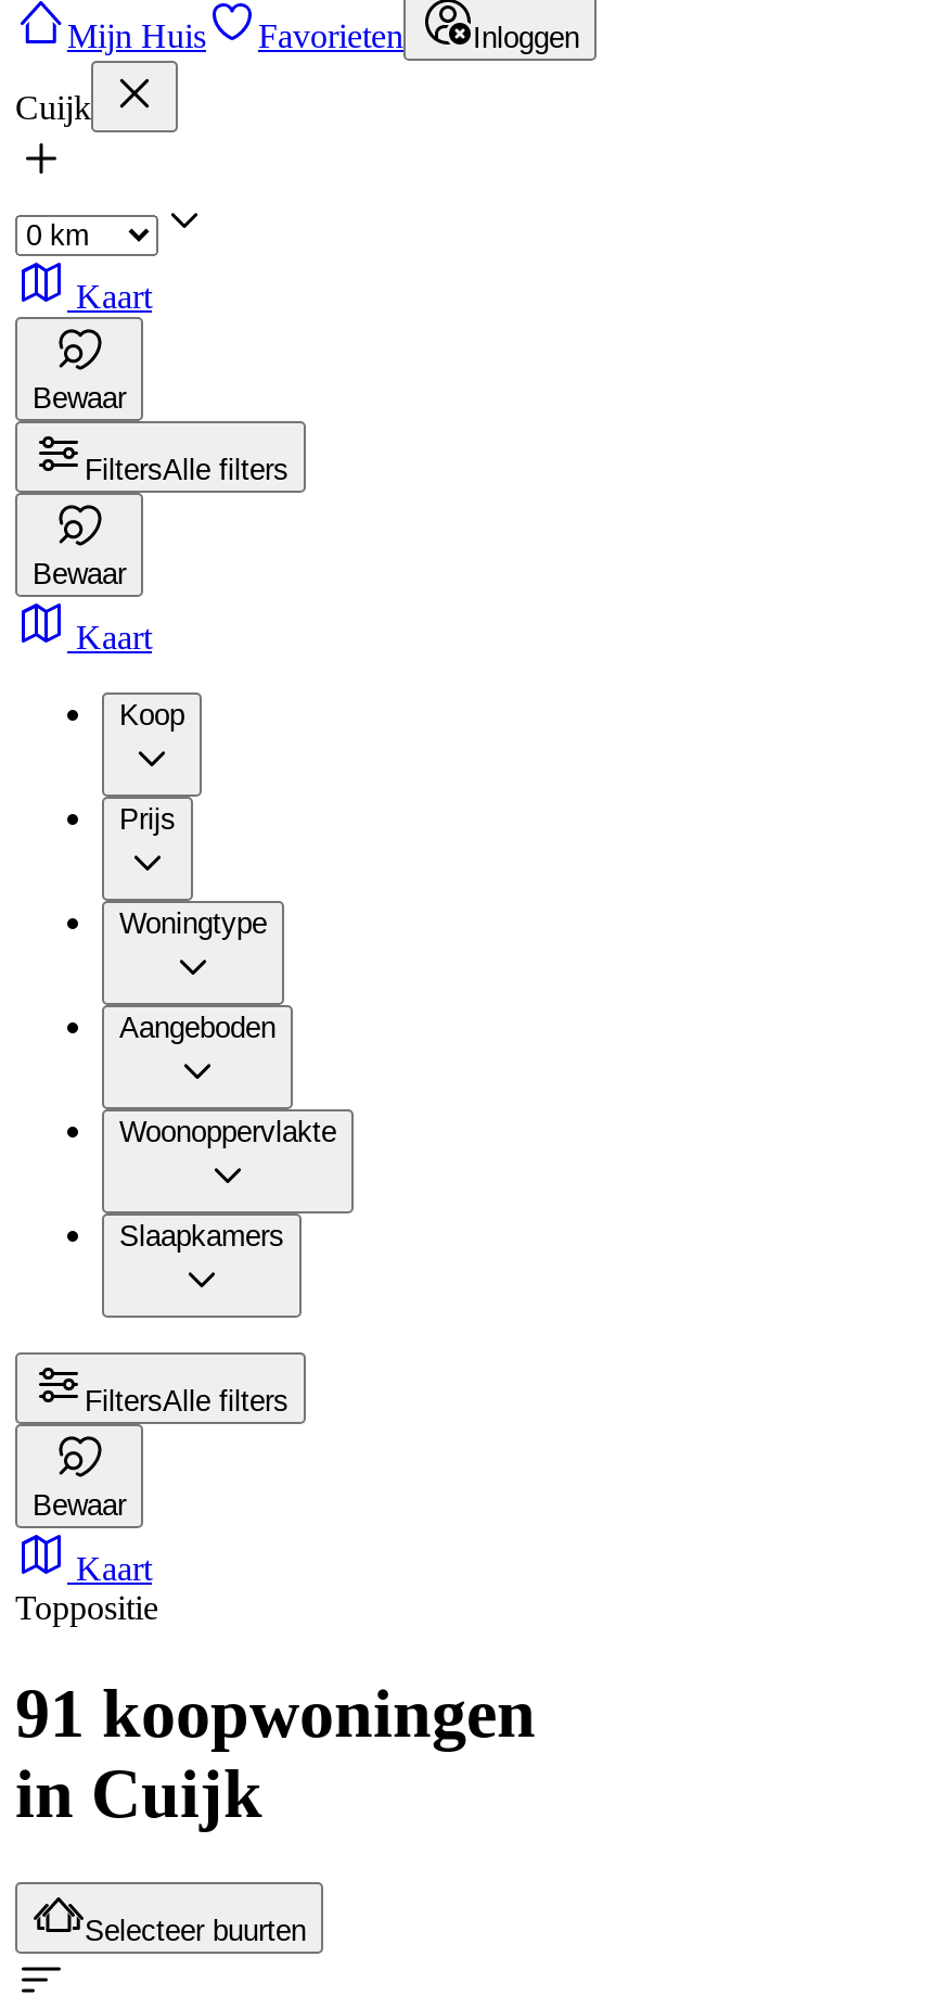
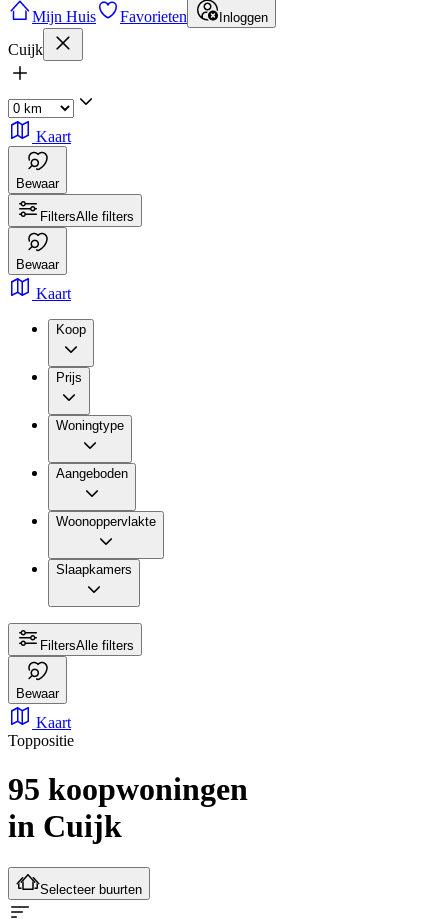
- 91 koopwoningen
+ 95 koopwoningen
